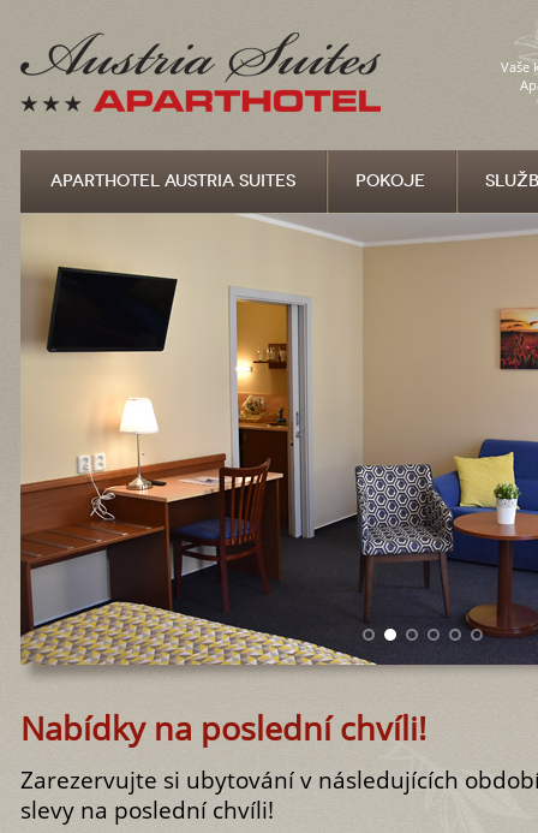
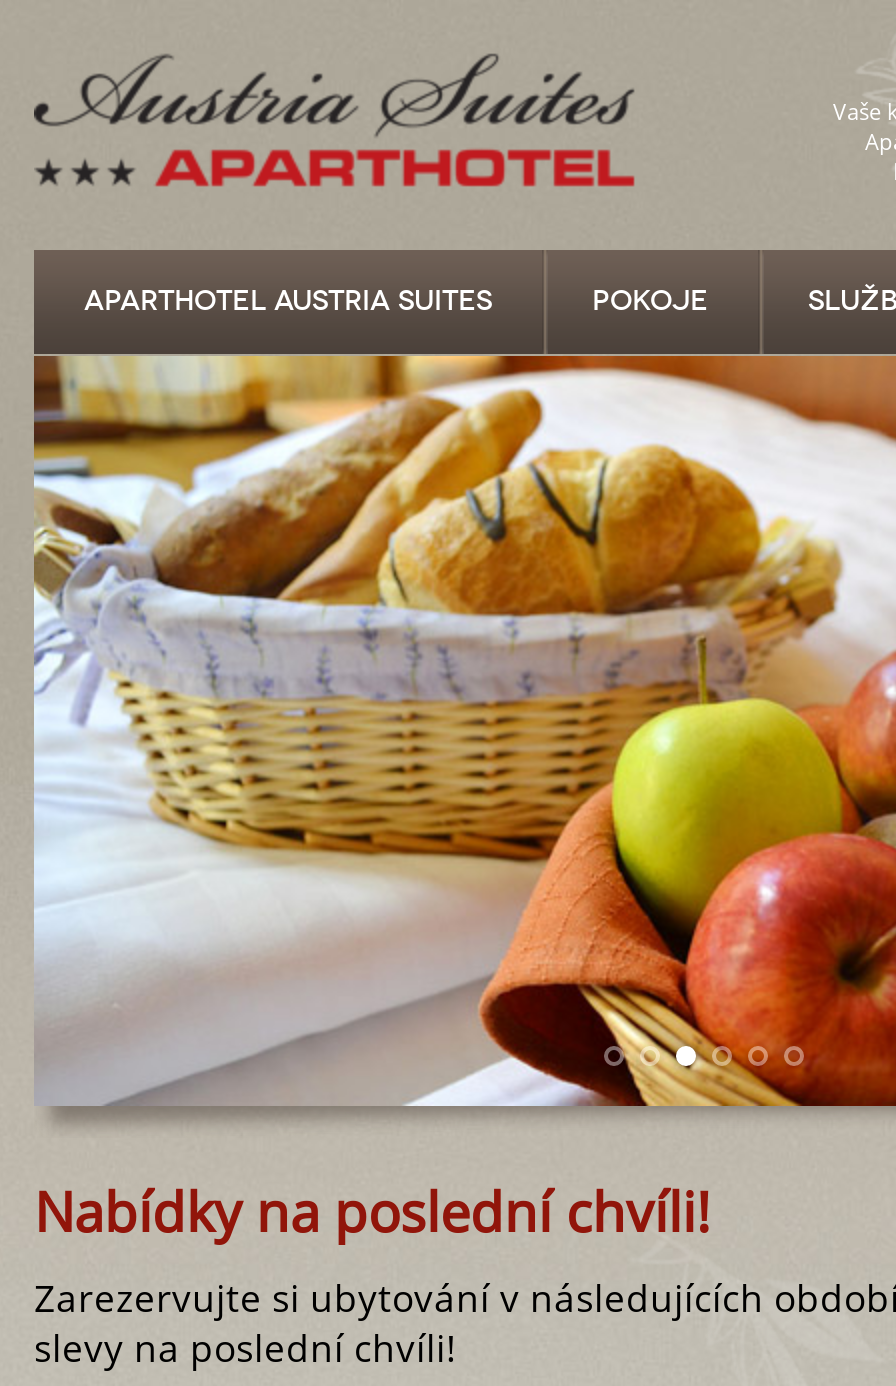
- [image]
+ [image]
